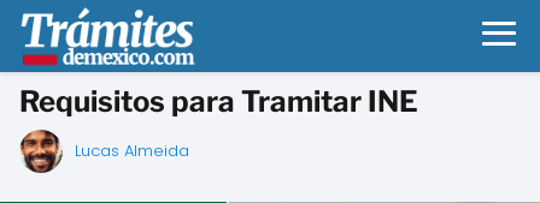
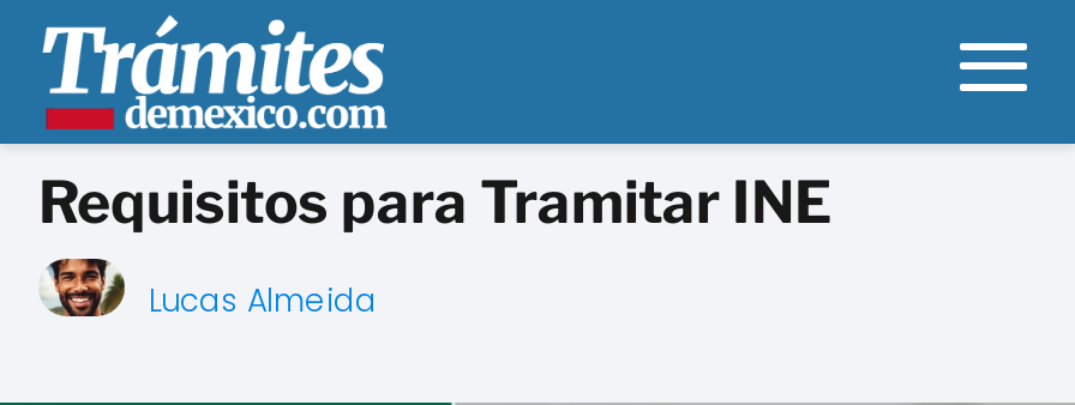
- [image]
+ [image]
